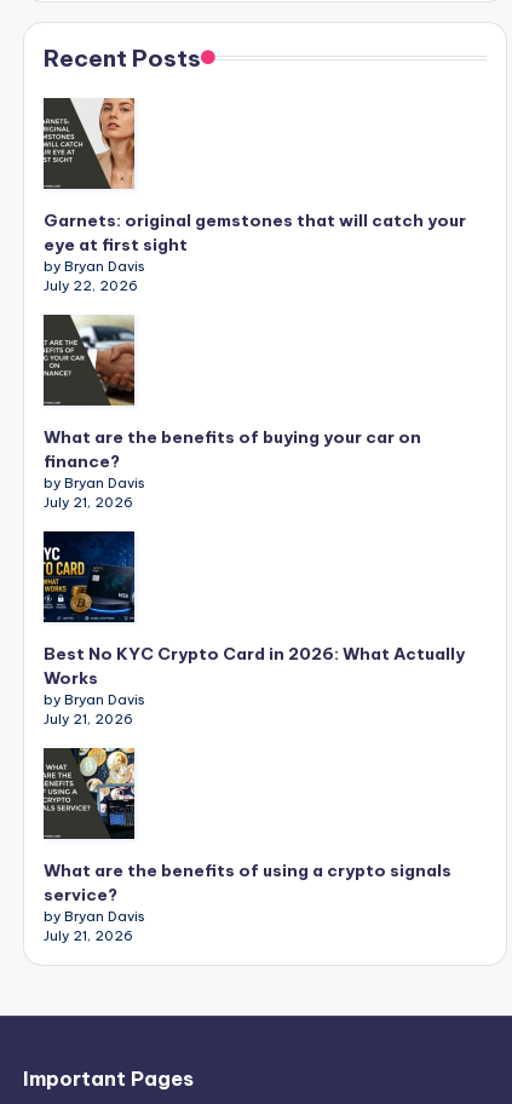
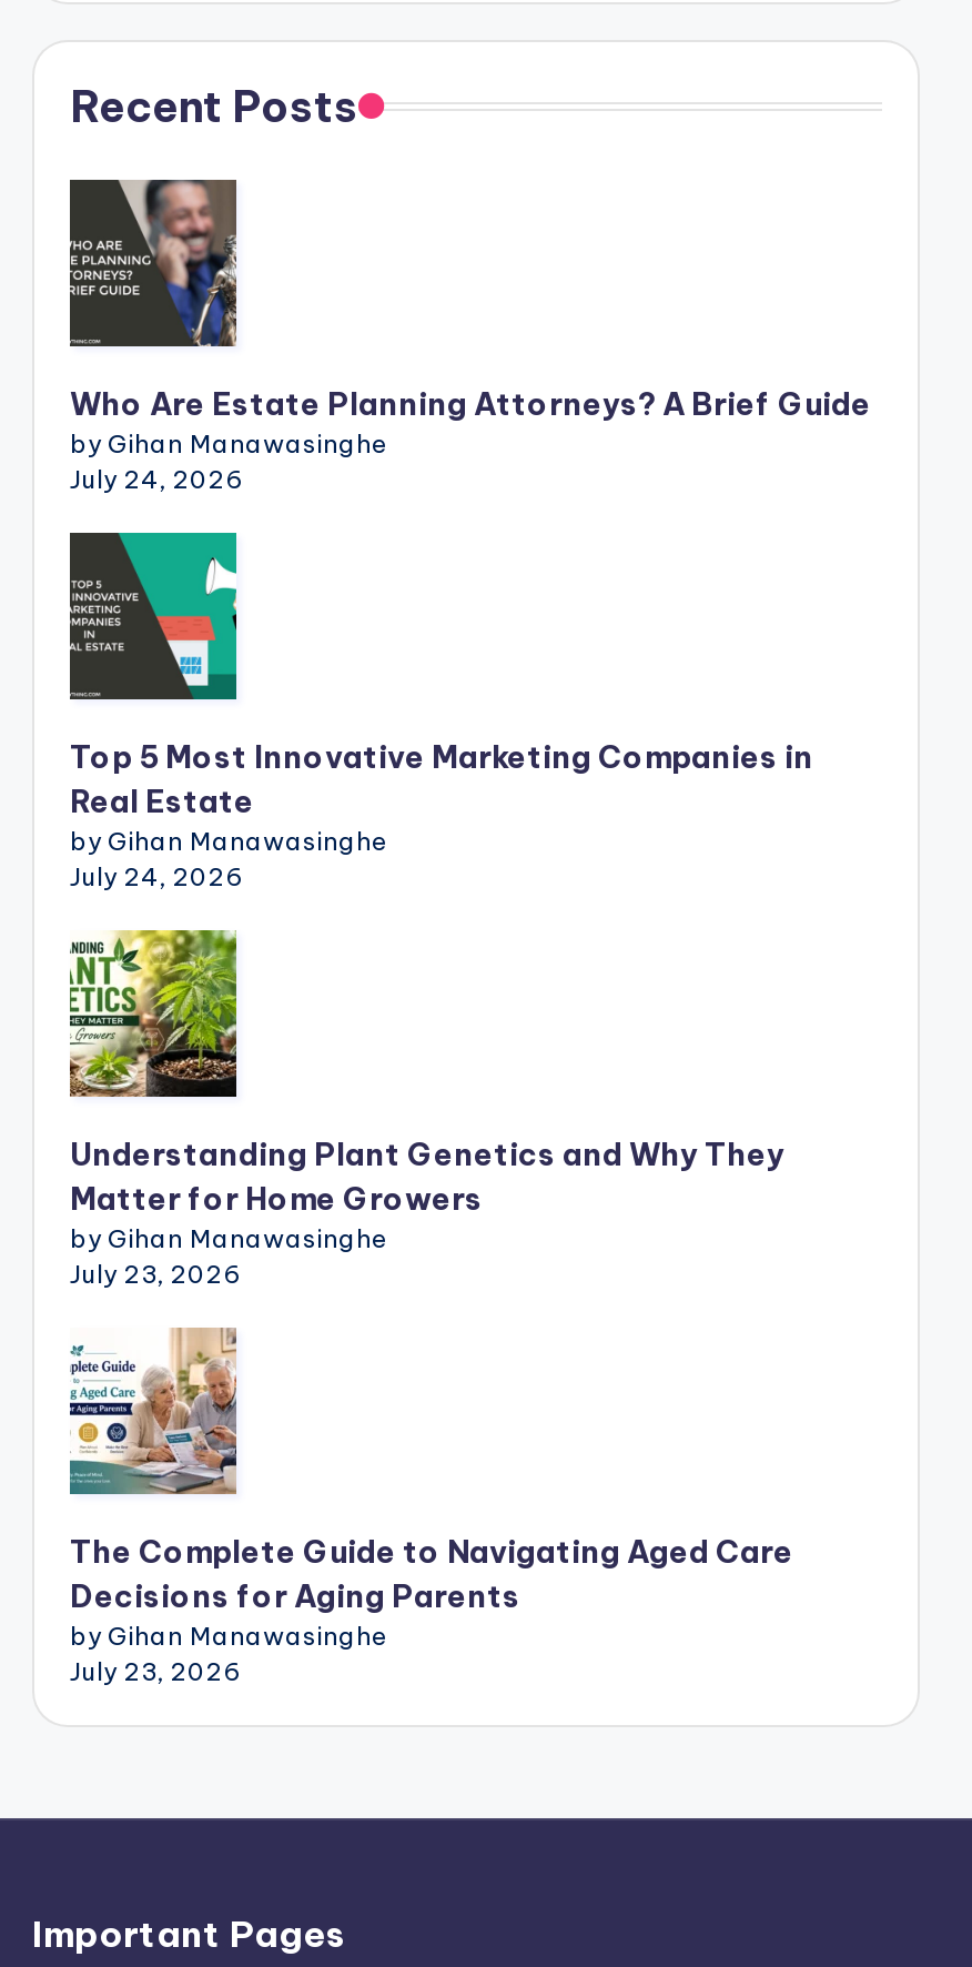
- [image]
- Garnets: original gemstones that will catch your
- eye at first sight
- by Bryan Davis
- July 22, 2026
+ [image]
+ Who Are Estate Planning Attorneys? A Brief Guide
+ by Gihan Manawasinghe
+ July 24, 2026

- [image]
- What are the benefits of buying your car on
- finance?
- by Bryan Davis
- July 21, 2026
+ [image]
+ Top 5 Most Innovative Marketing Companies in
+ Real Estate
+ by Gihan Manawasinghe
+ July 24, 2026

- [image]
- Best No KYC Crypto Card in 2026: What Actually
- Works
- by Bryan Davis
- July 21, 2026
+ [image]
+ Understanding Plant Genetics and Why They
+ Matter for Home Growers
+ by Gihan Manawasinghe
+ July 23, 2026

- [image]
- What are the benefits of using a crypto signals
- service?
- by Bryan Davis
- July 21, 2026
+ [image]
+ The Complete Guide to Navigating Aged Care
+ Decisions for Aging Parents
+ by Gihan Manawasinghe
+ July 23, 2026
